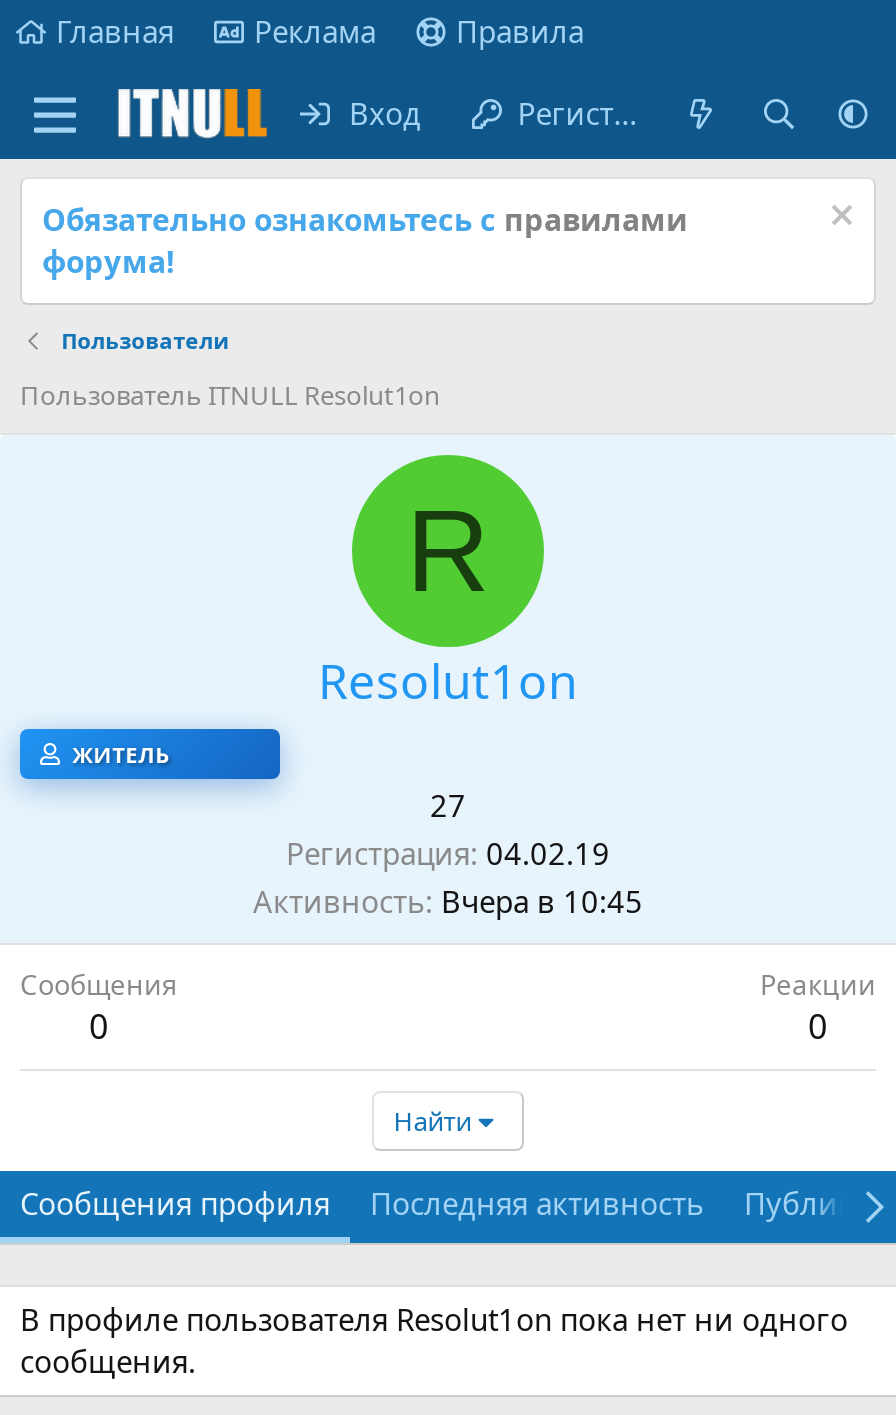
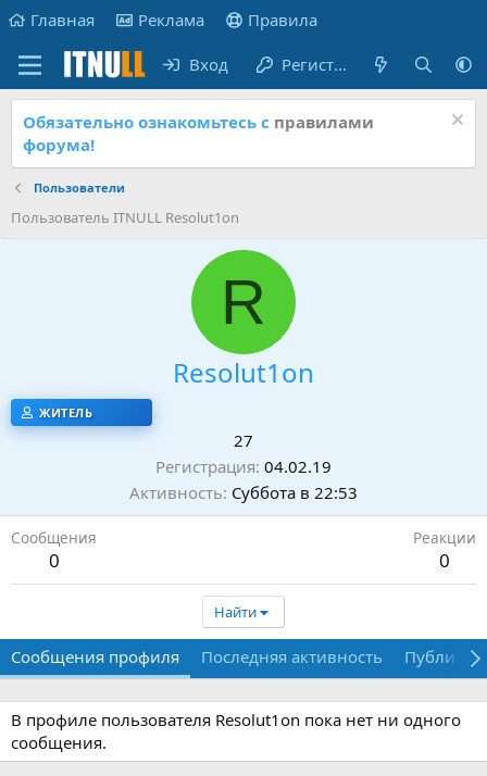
- Активность Вчера в 10:45
+ Активность Суббота в 22:53
